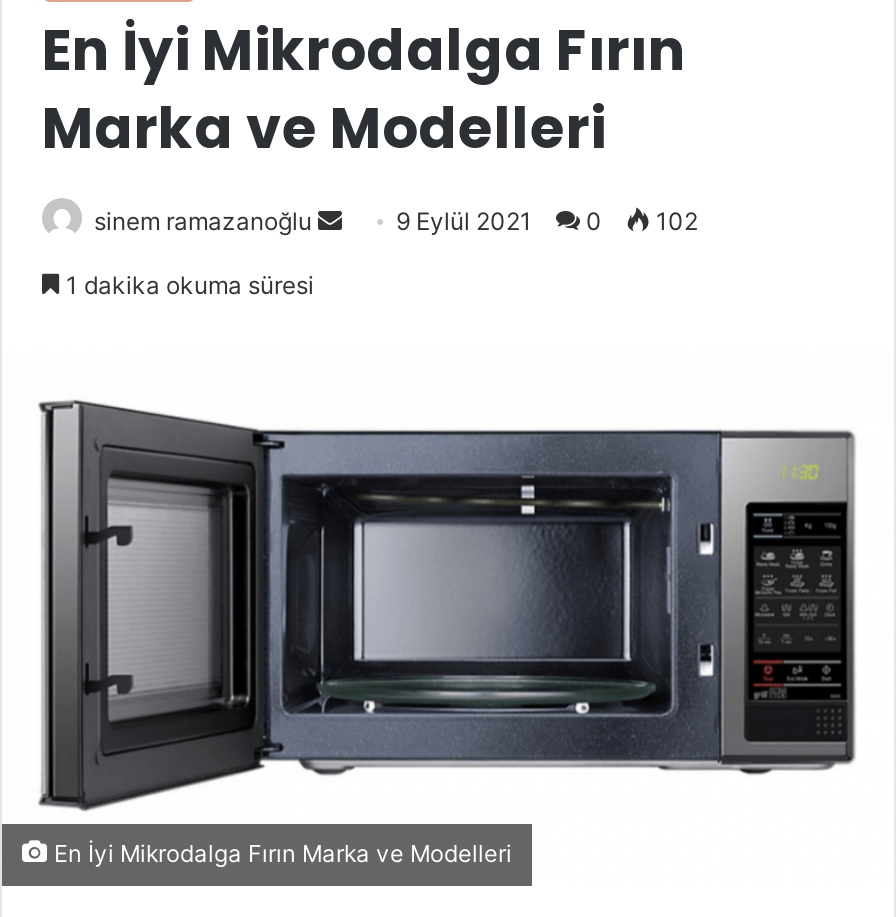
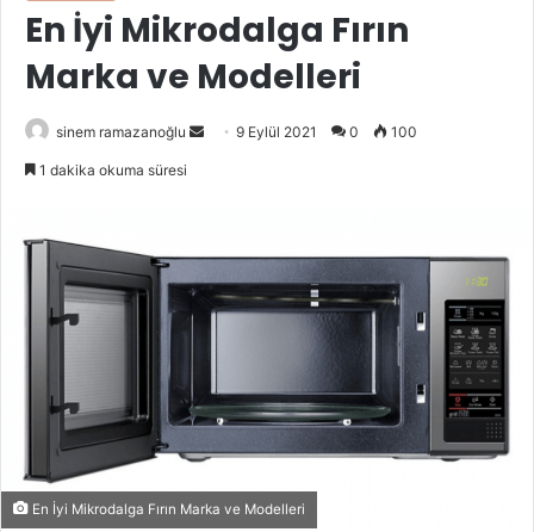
- 102
+ 100
